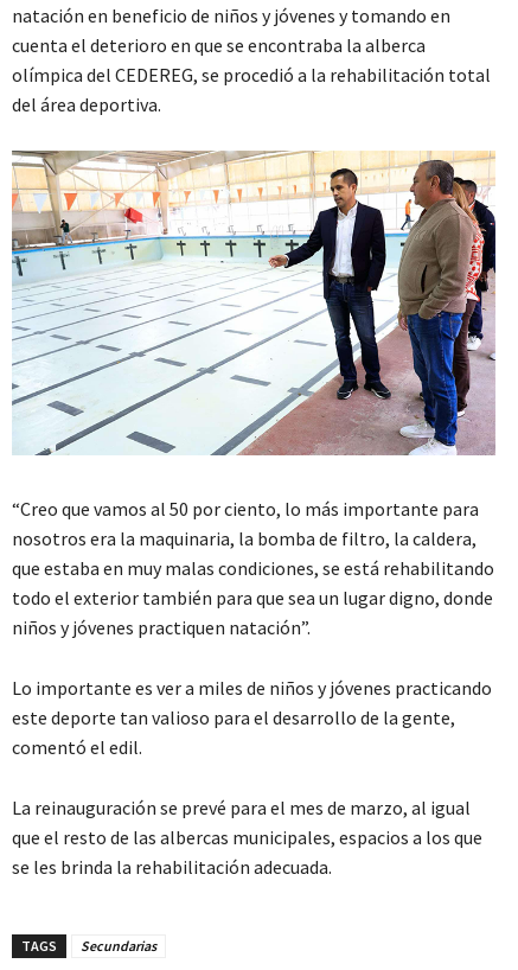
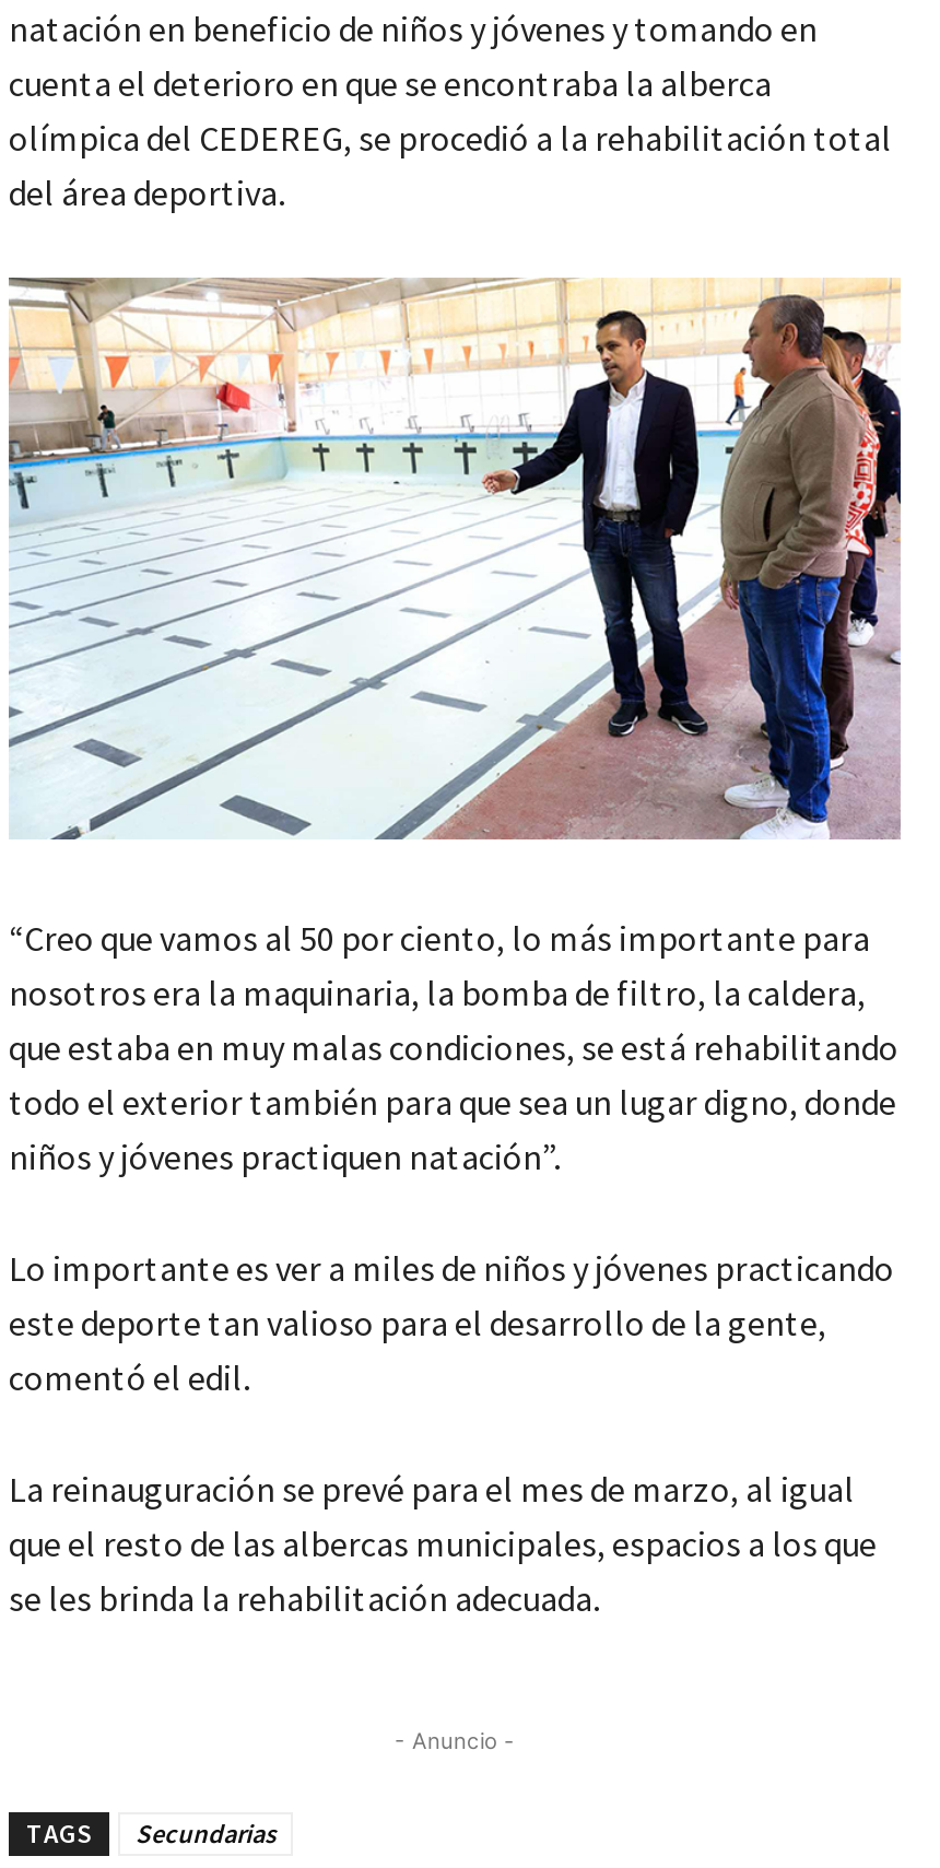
+ - Anuncio -
